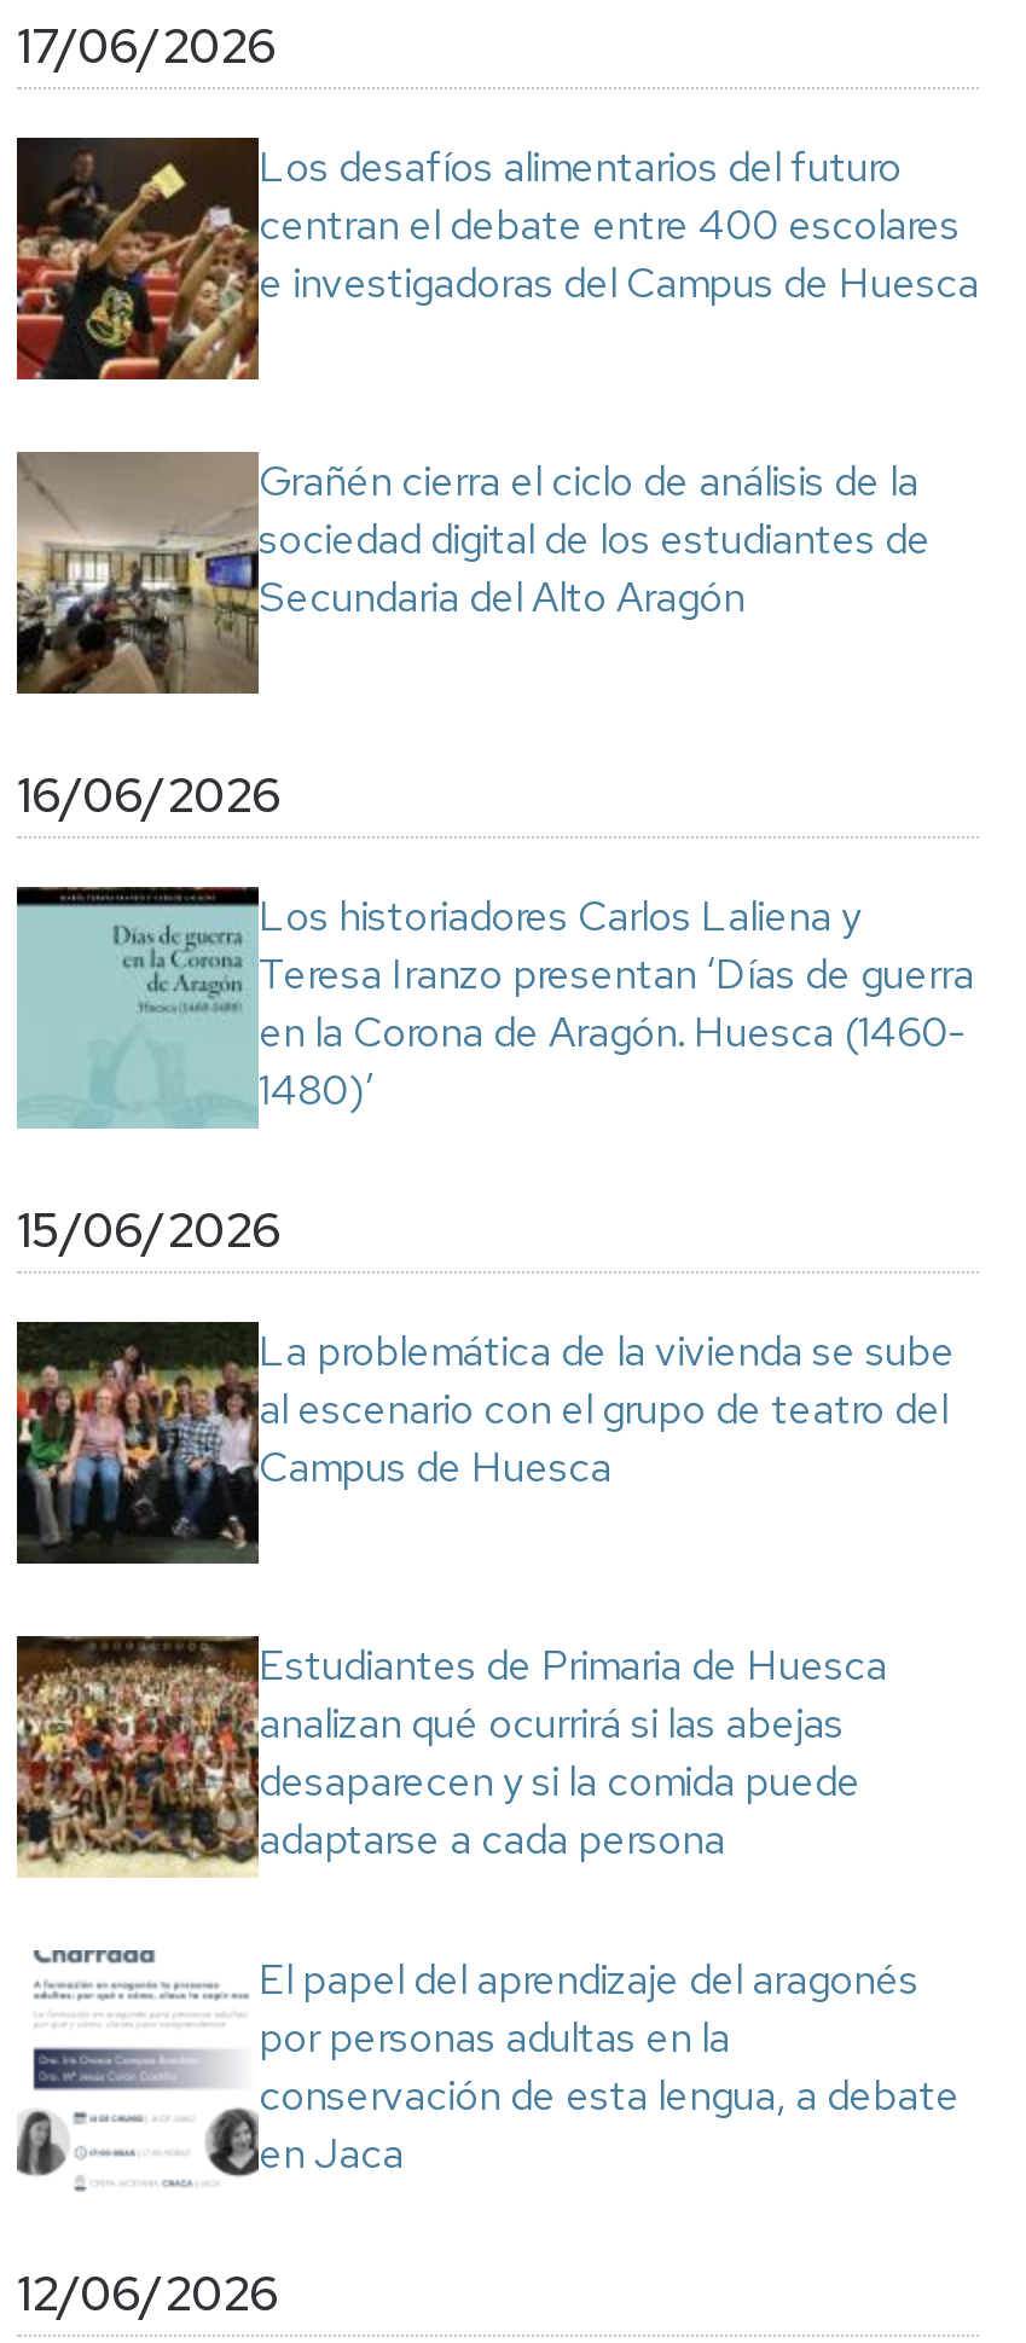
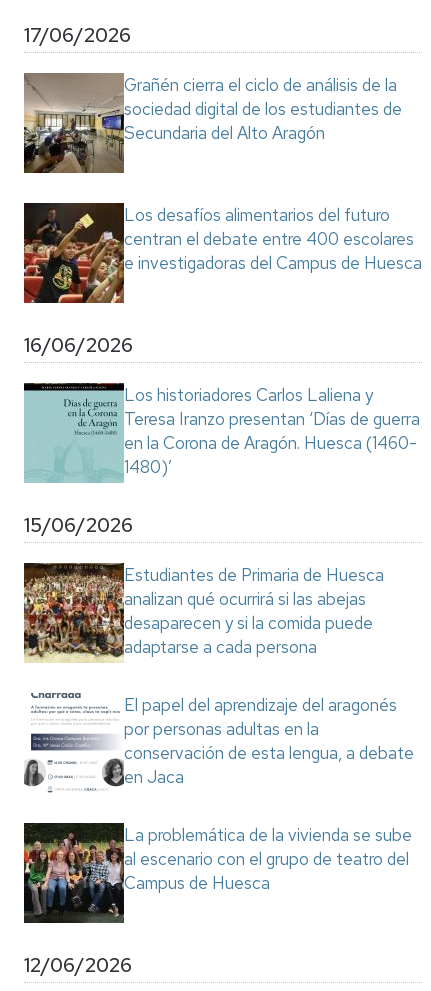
moved down: [image] | Los desafíos alimentarios del futuro | centran el debate entre 400 escolares | e investigadoras del Campus de Huesca

moved up: [image] | Grañén cierra el ciclo de análisis de la | sociedad digital de los estudiantes de | Secundaria del Alto Aragón

moved down: [image] | La problemática de la vivienda se sube | al escenario con el grupo de teatro del | Campus de Huesca

moved up: [image] | Estudiantes de Primaria de Huesca | analizan qué ocurrirá si las abejas | ... | conservación de esta lengua, a debate | en Jaca
